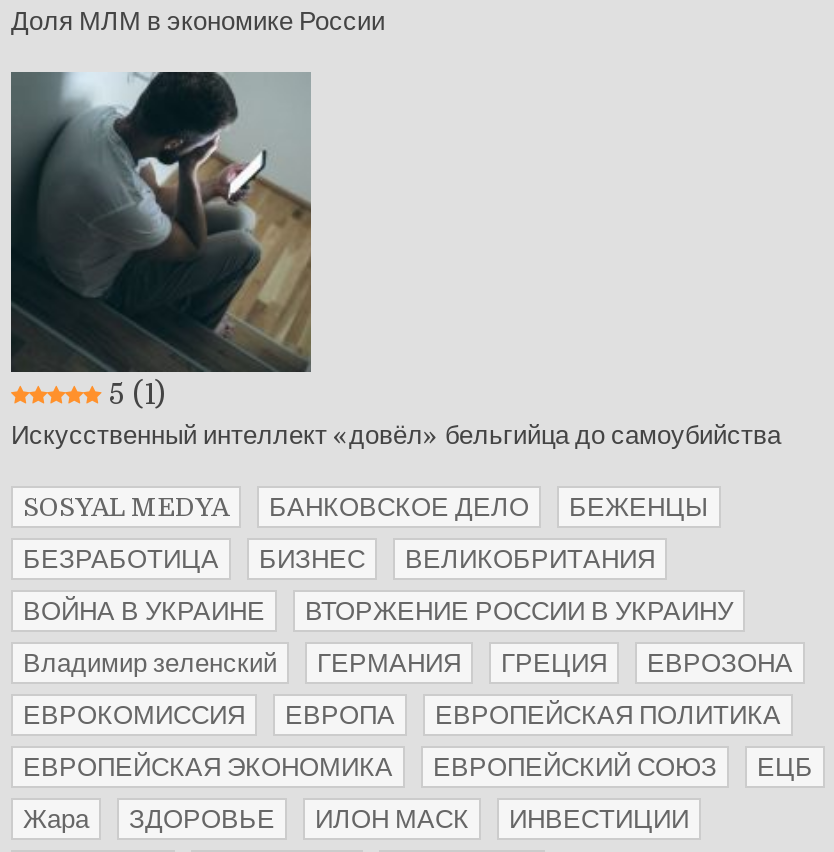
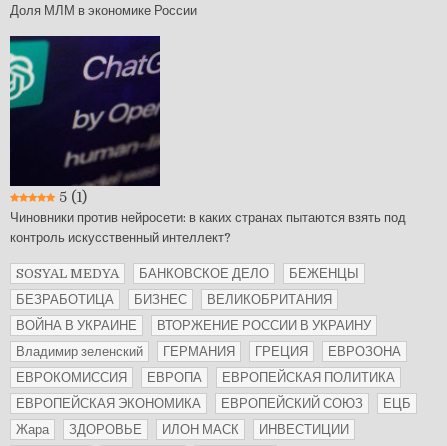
- [image]
- Искусственный интеллект «довёл» бельгийца до самоубийства
+ [image]
+ Чиновники против нейросети: в каких странах пытаются взять под
+ контроль искусственный интеллект?
